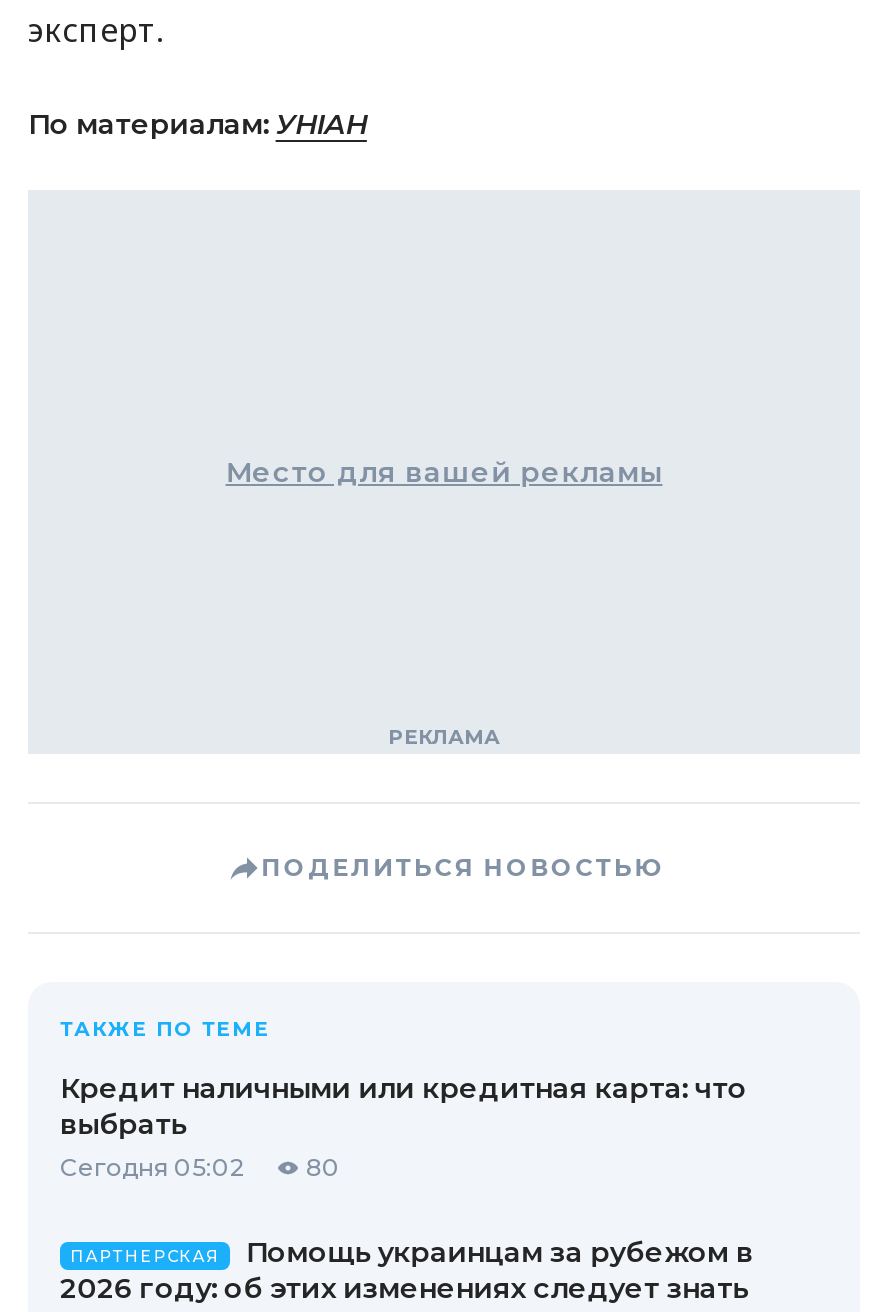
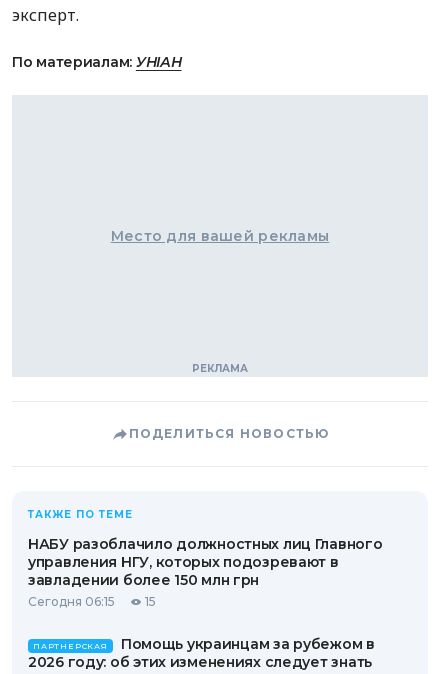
- Кредит наличными или кредитная карта: что
- выбрать
- Сегодня 05:02
- 80
+ НАБУ разоблачило должностных лиц Главного
+ управления НГУ, которых подозревают в
+ завладении более 150 млн грн
+ Сегодня 06:15
+ 15
